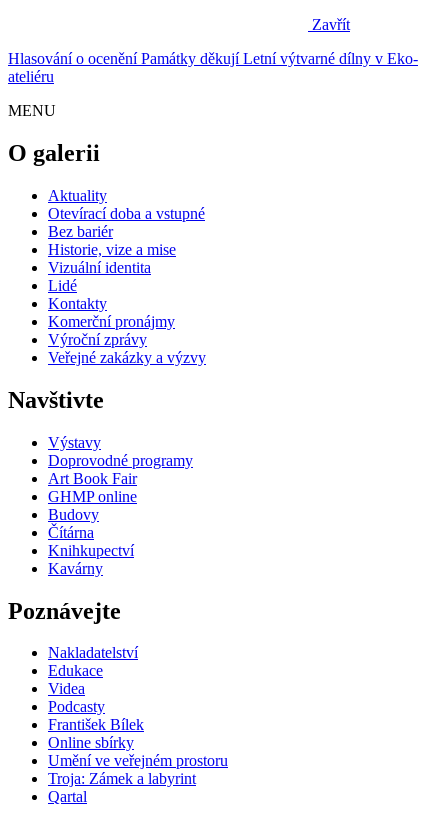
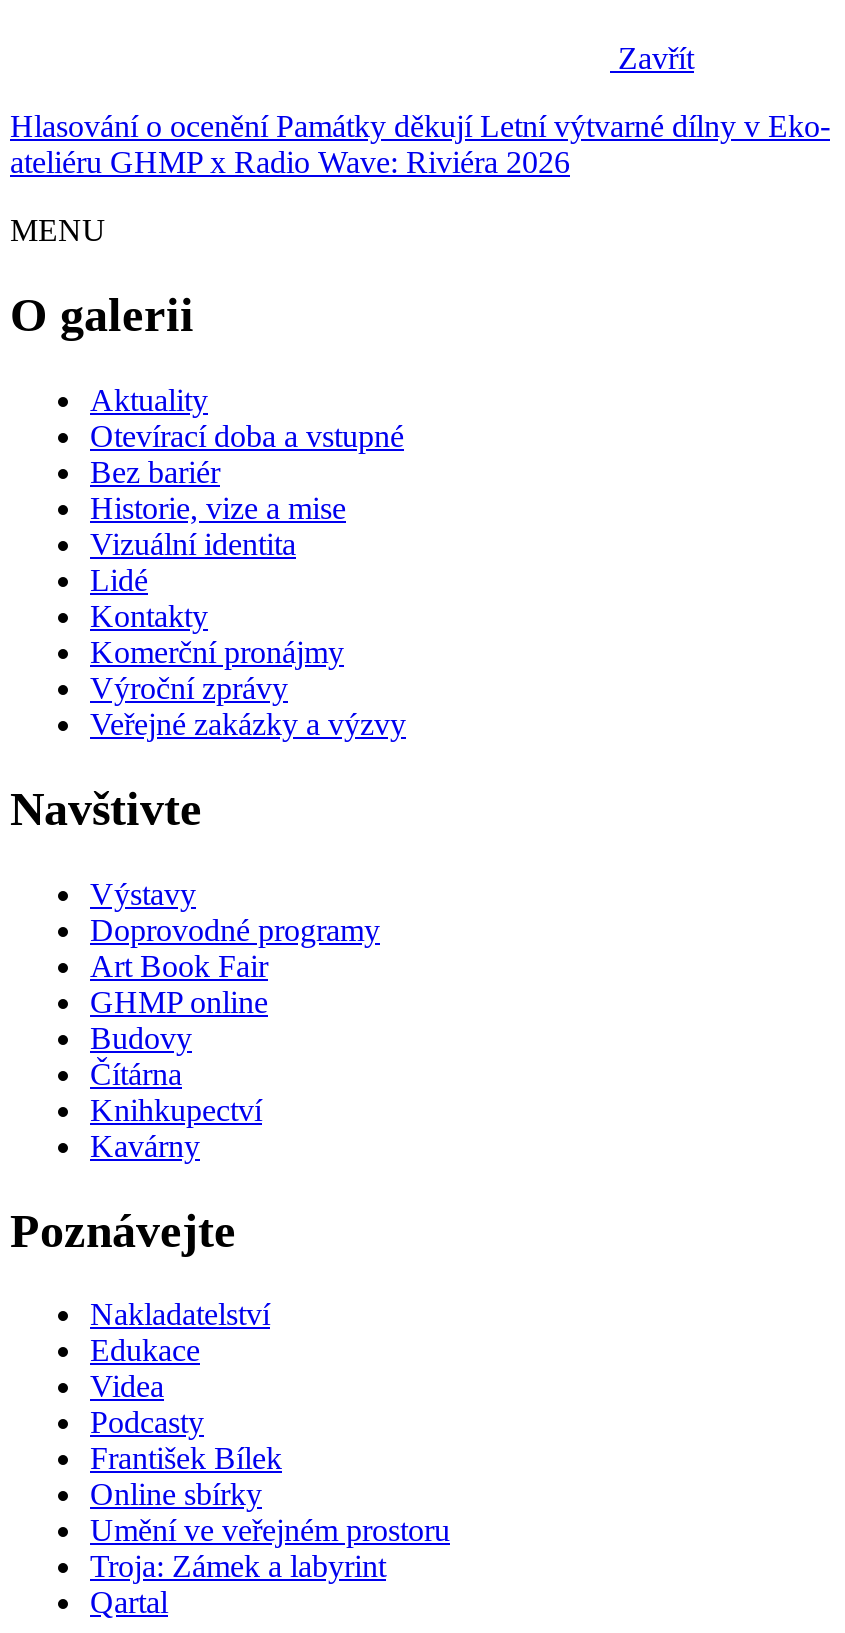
- ateliéru
+ ateliéru GHMP x Radio Wave: Riviéra 2026
